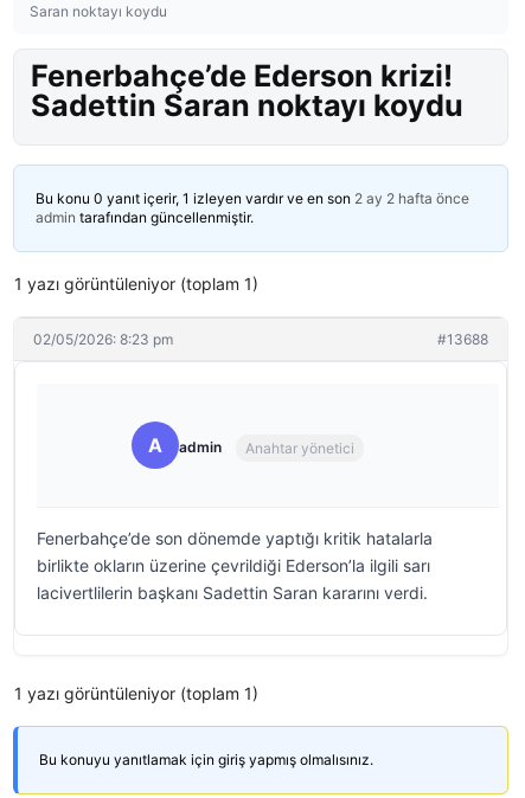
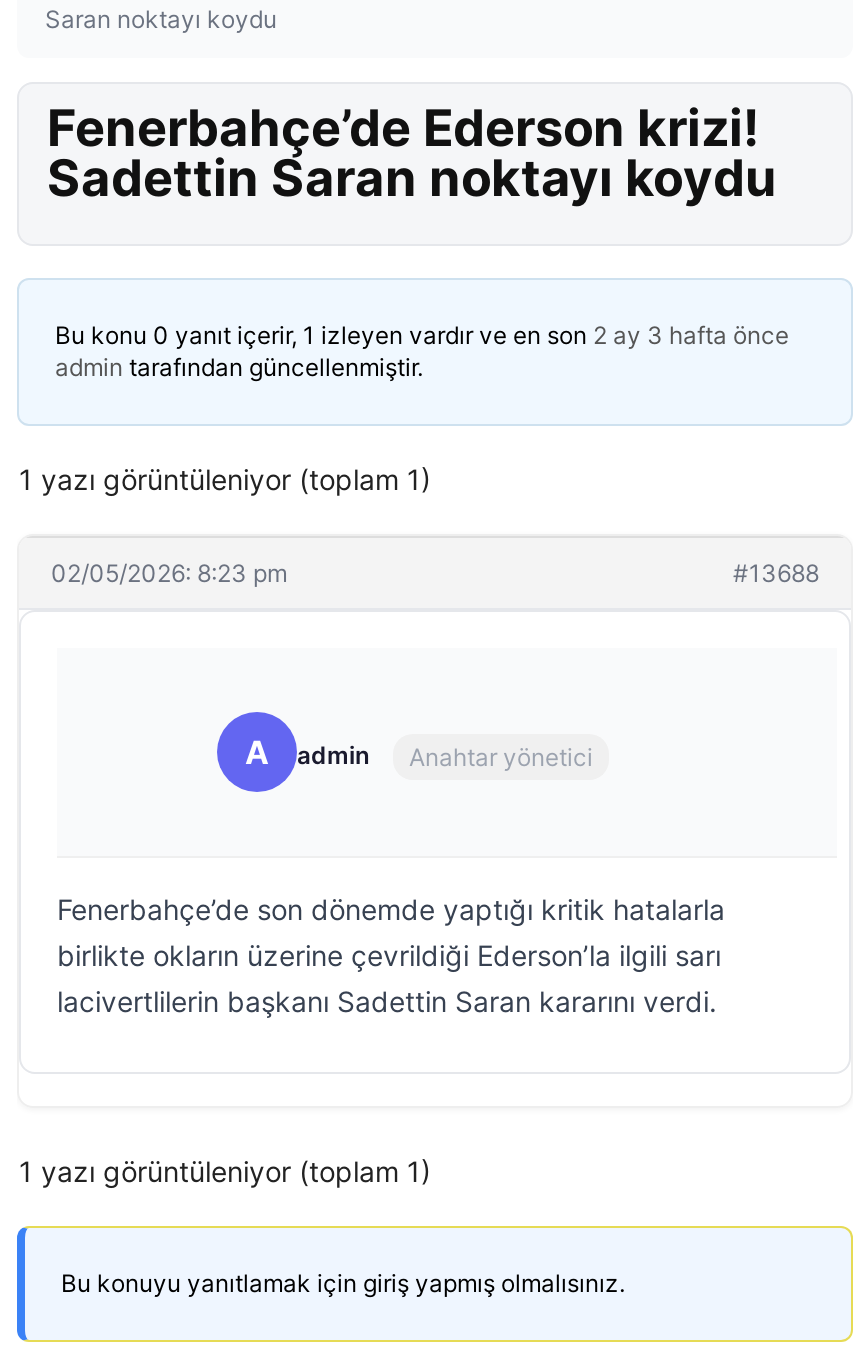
- Bu konu 0 yanıt içerir, 1 izleyen vardır ve en son 2 ay 2 hafta önce
+ Bu konu 0 yanıt içerir, 1 izleyen vardır ve en son 2 ay 3 hafta önce
